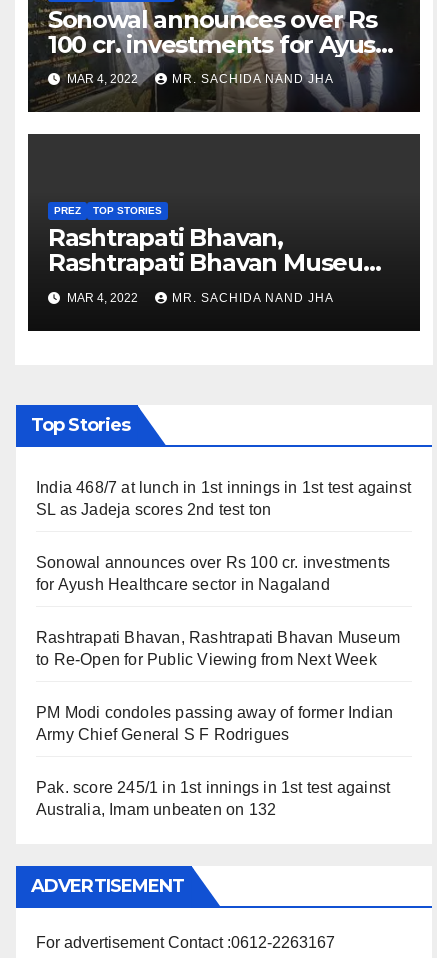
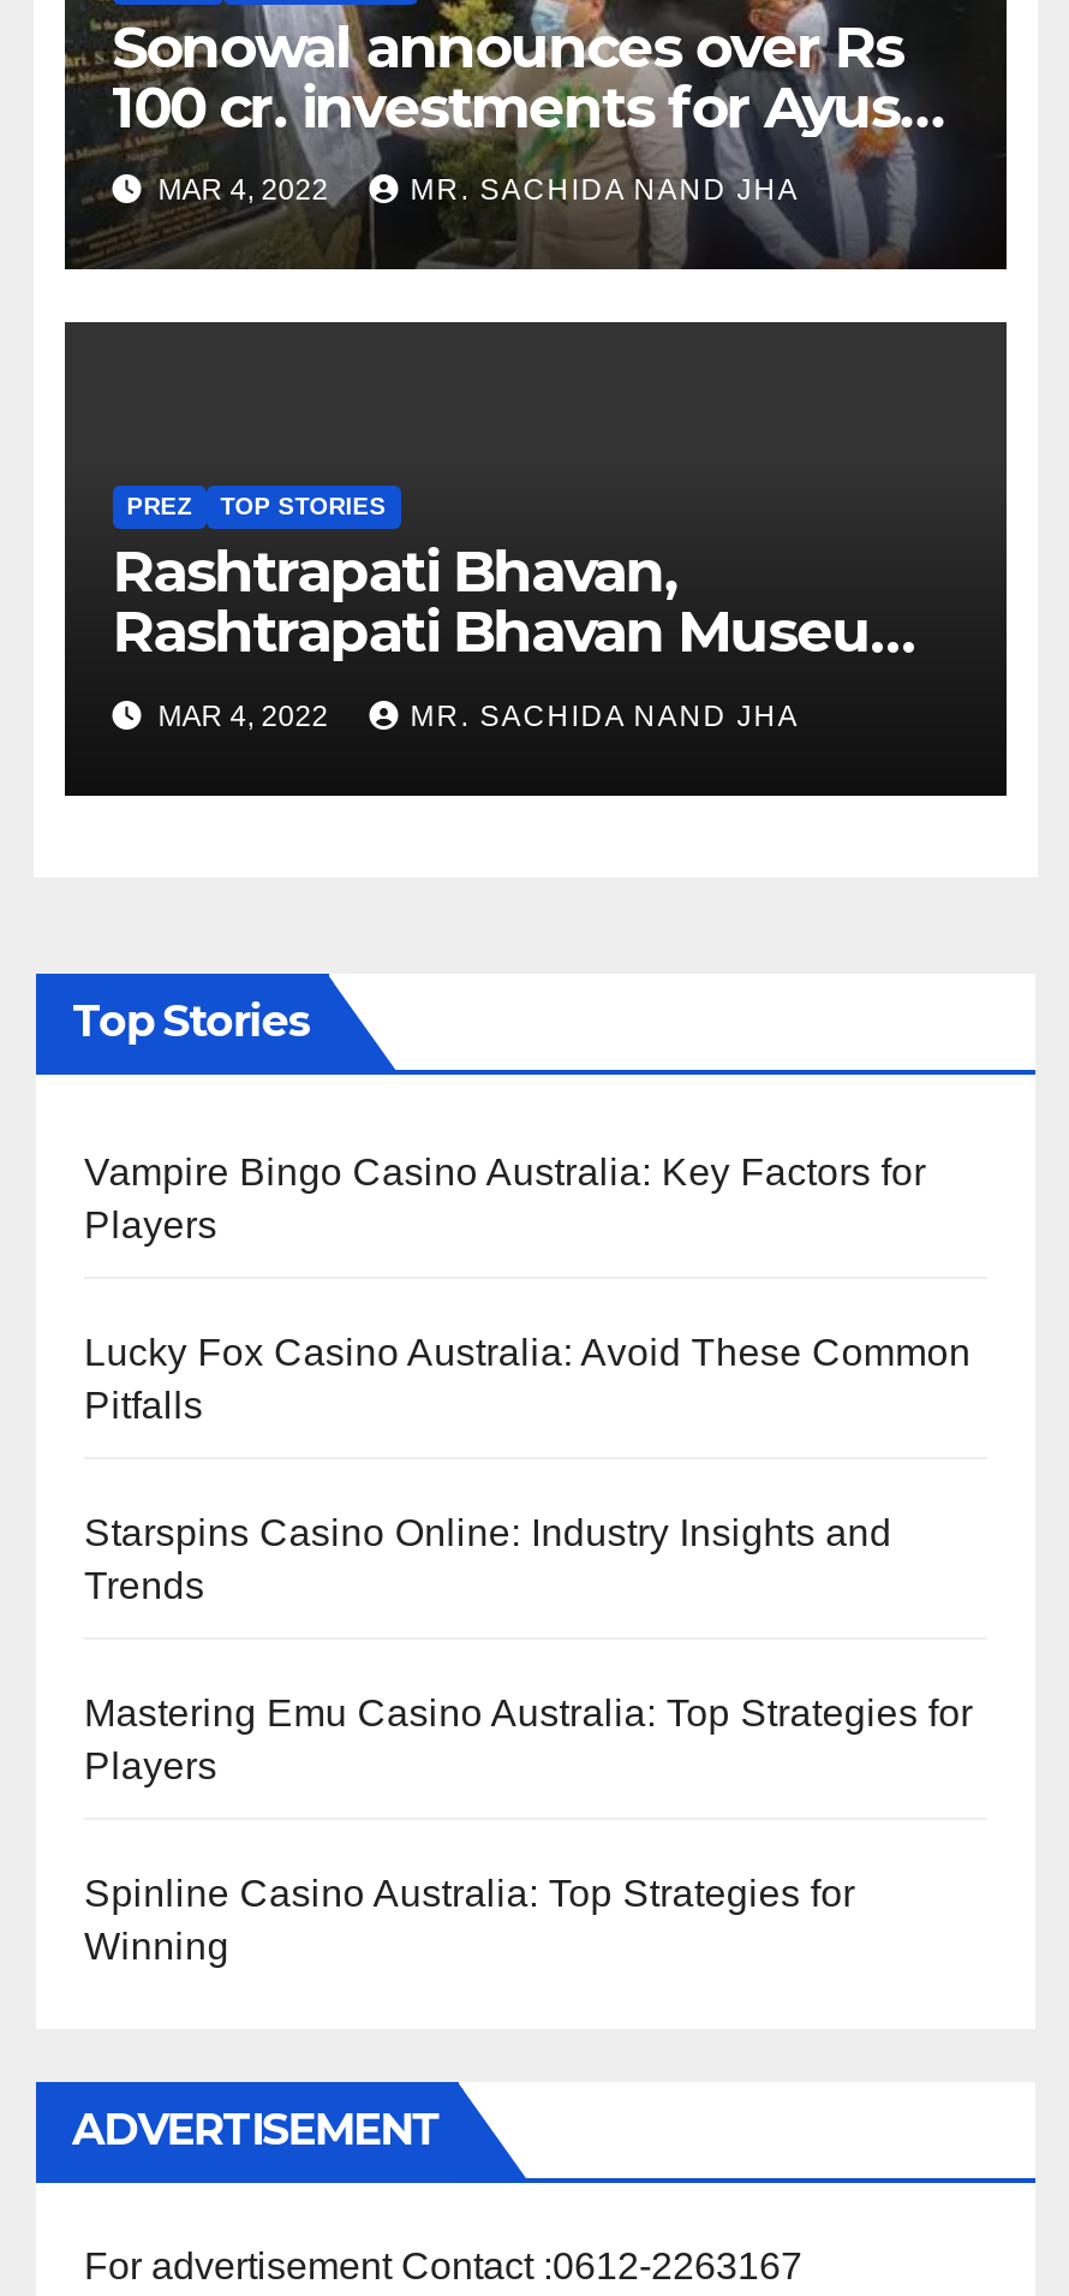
- India 468/7 at lunch in 1st innings in 1st test against
- SL as Jadeja scores 2nd test ton
+ Vampire Bingo Casino Australia: Key Factors for
+ Players

- Sonowal announces over Rs 100 cr. investments
- for Ayush Healthcare sector in Nagaland
+ Lucky Fox Casino Australia: Avoid These Common
+ Pitfalls

- Rashtrapati Bhavan, Rashtrapati Bhavan Museum
- to Re-Open for Public Viewing from Next Week
+ Starspins Casino Online: Industry Insights and
+ Trends

- PM Modi condoles passing away of former Indian
- Army Chief General S F Rodrigues
+ Mastering Emu Casino Australia: Top Strategies for
+ Players

- Pak. score 245/1 in 1st innings in 1st test against
- Australia, Imam unbeaten on 132
+ Spinline Casino Australia: Top Strategies for
+ Winning
